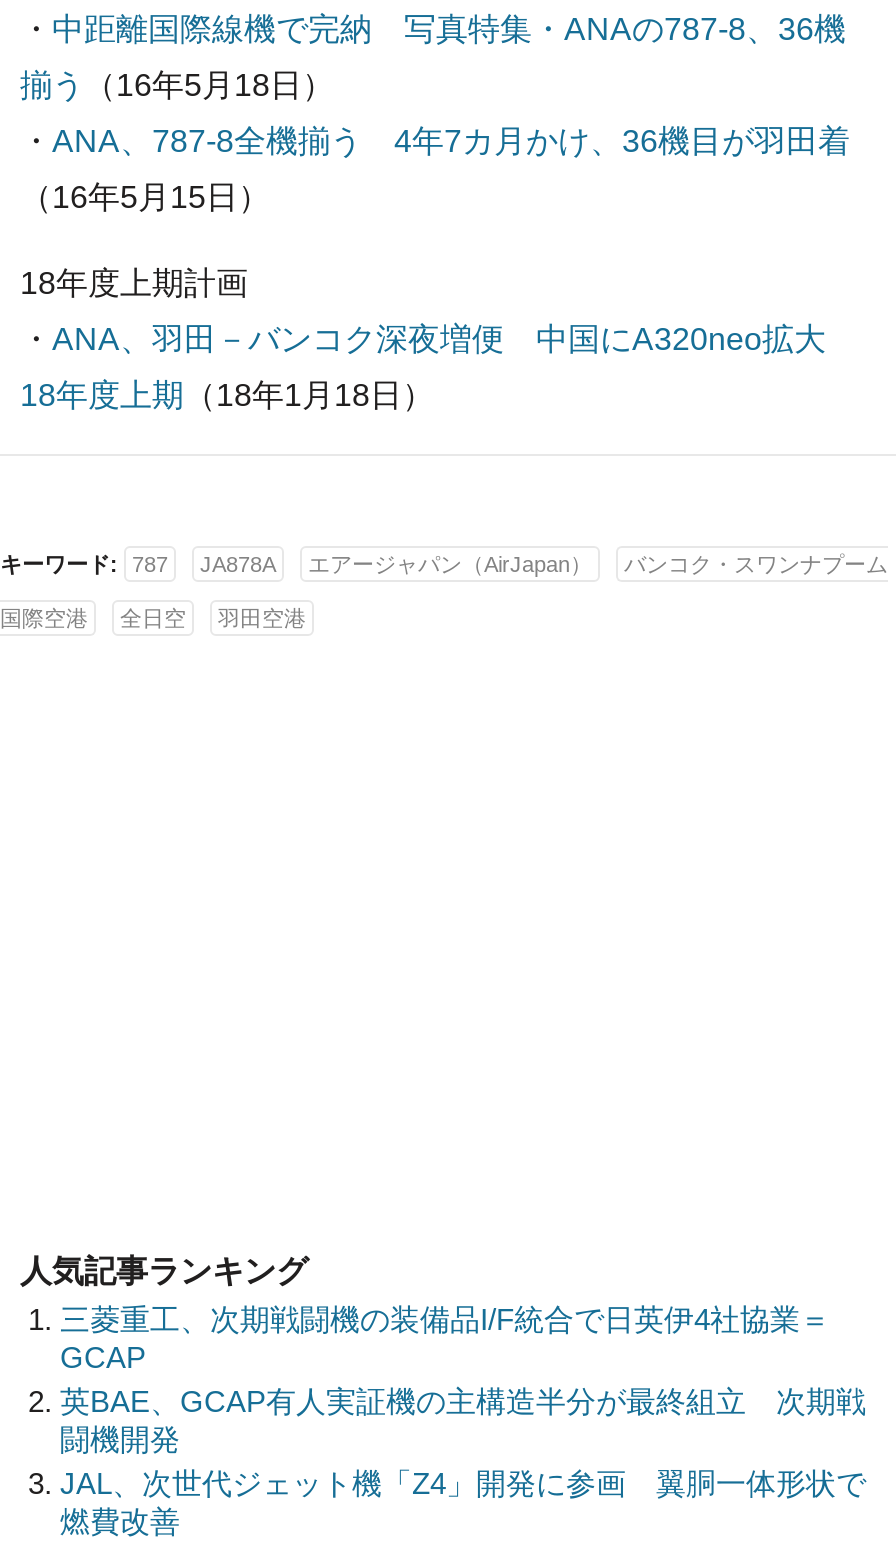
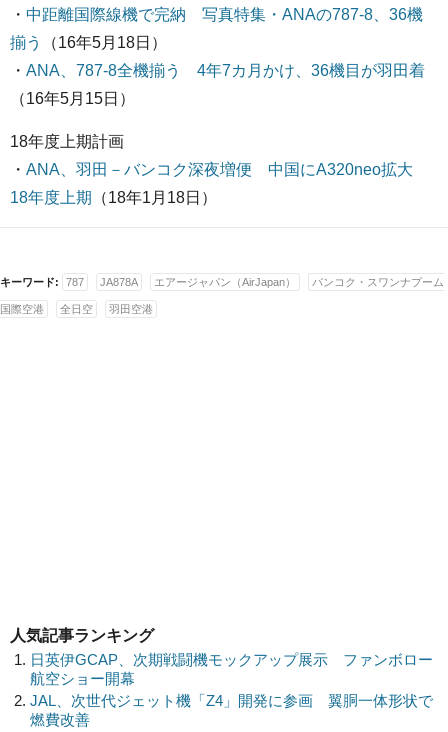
- 三菱重工、次期戦闘機の装備品I/F統合で日英伊4社協業＝
- GCAP
- 英BAE、GCAP有人実証機の主構造半分が最終組立 次期戦
- 闘機開発
+ 日英伊GCAP、次期戦闘機モックアップ展示 ファンボロー
+ 航空ショー開幕
